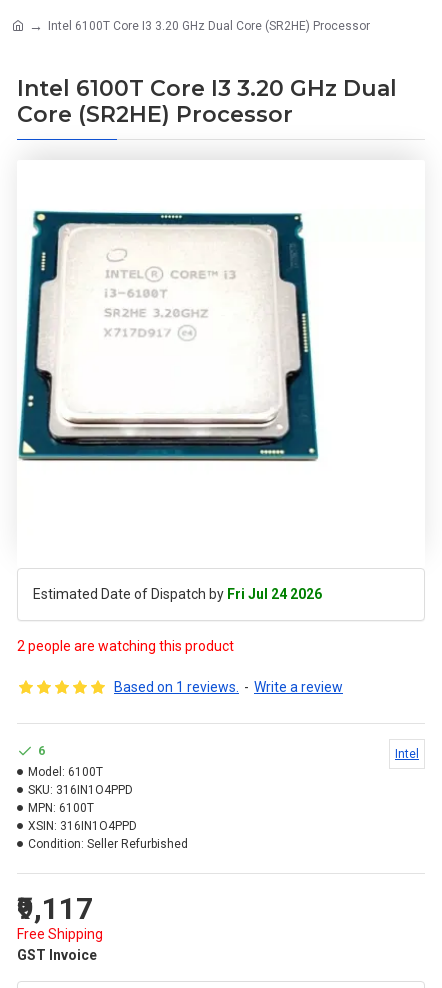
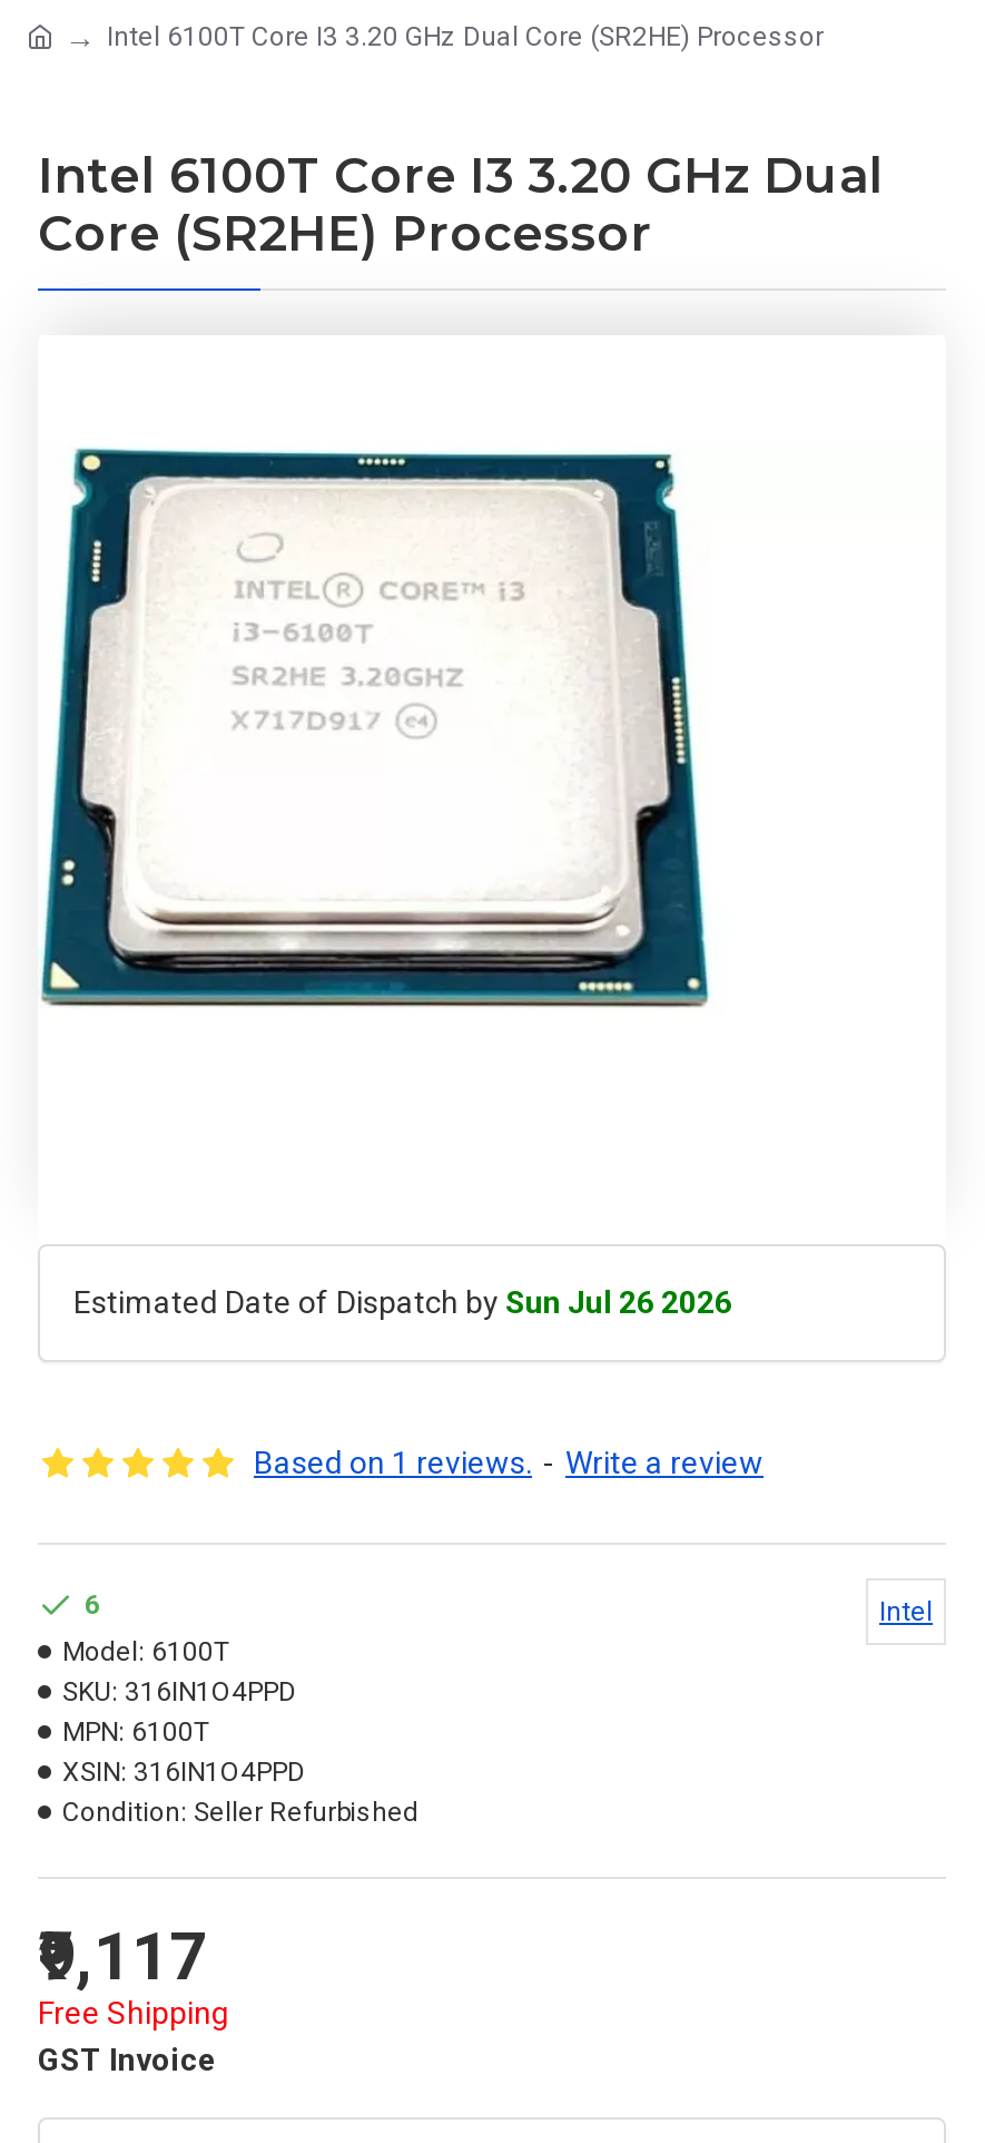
- Estimated Date of Dispatch by Fri Jul 24 2026
- 2 people are watching this product
+ Estimated Date of Dispatch by Sun Jul 26 2026
